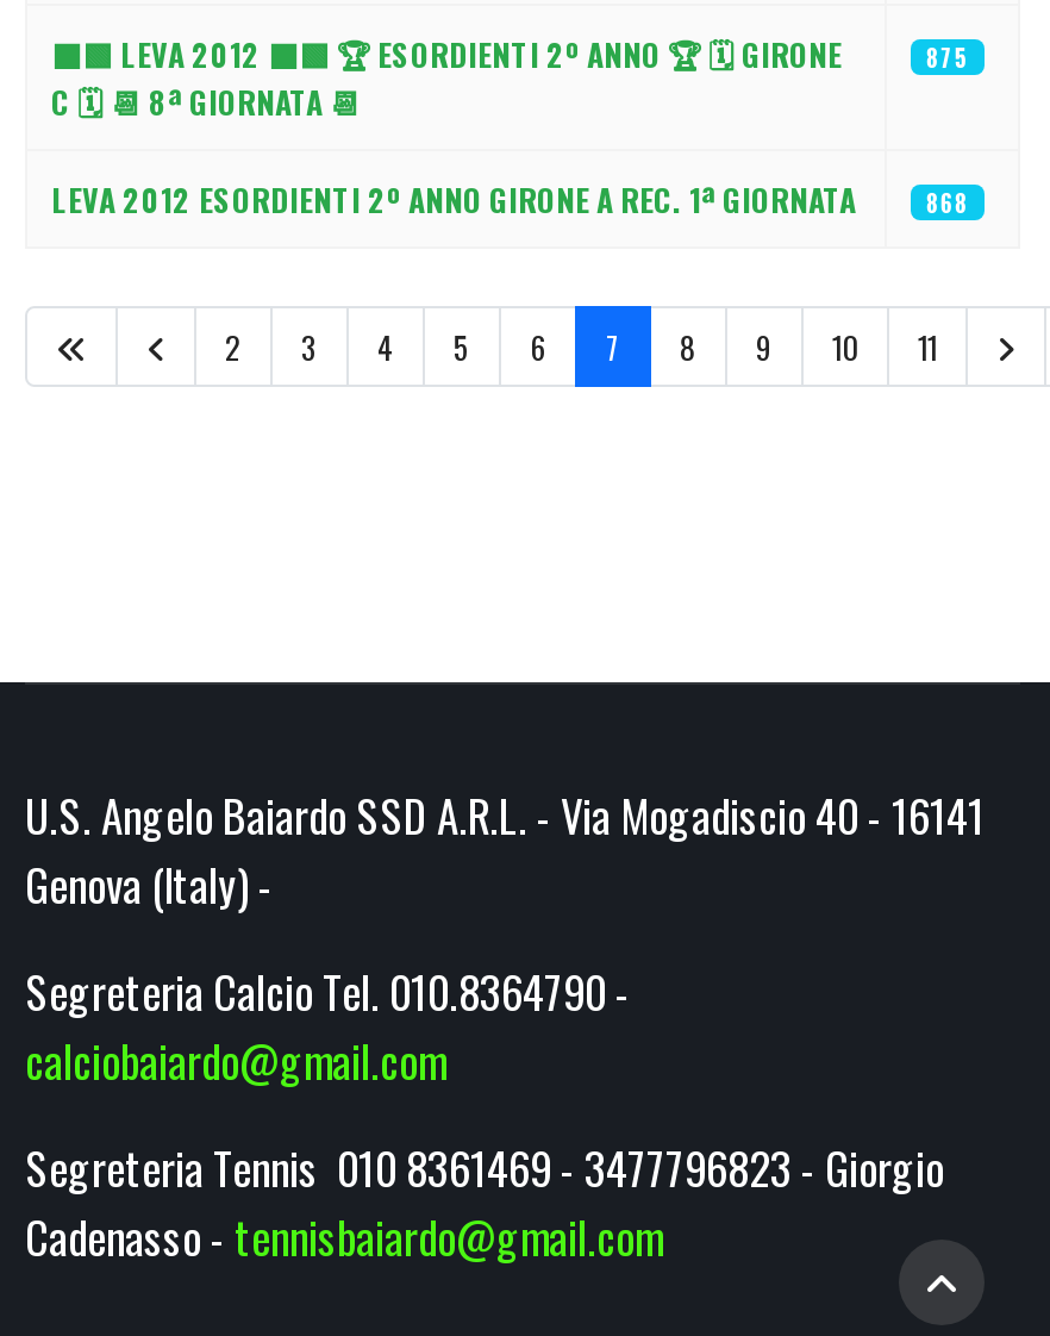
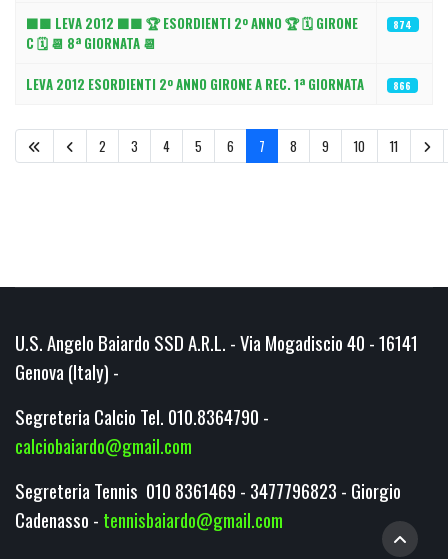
- 875
+ 874

- LEVA 2012 ESORDIENTI 2º ANNO GIRONE A REC. 1ª GIORNATA 868
+ LEVA 2012 ESORDIENTI 2º ANNO GIRONE A REC. 1ª GIORNATA 866
